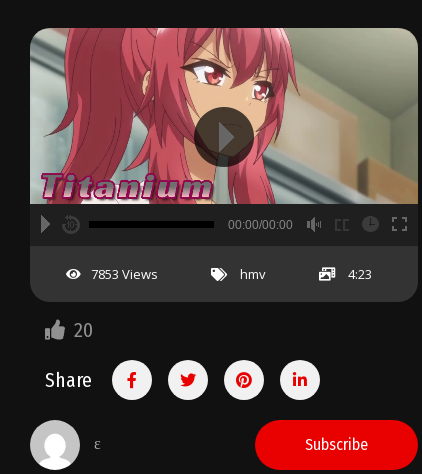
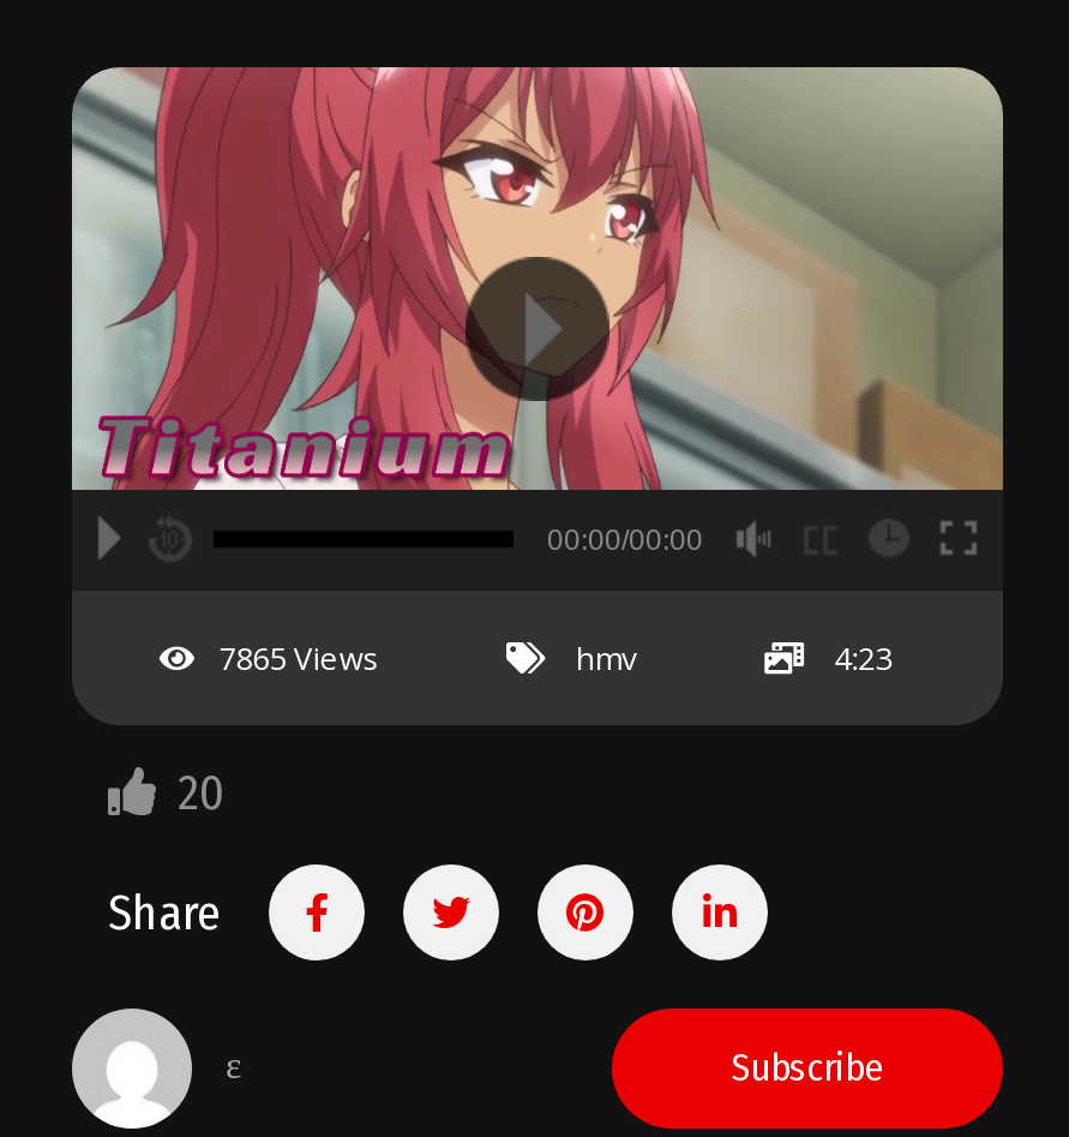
- 7853 Views
+ 7865 Views
